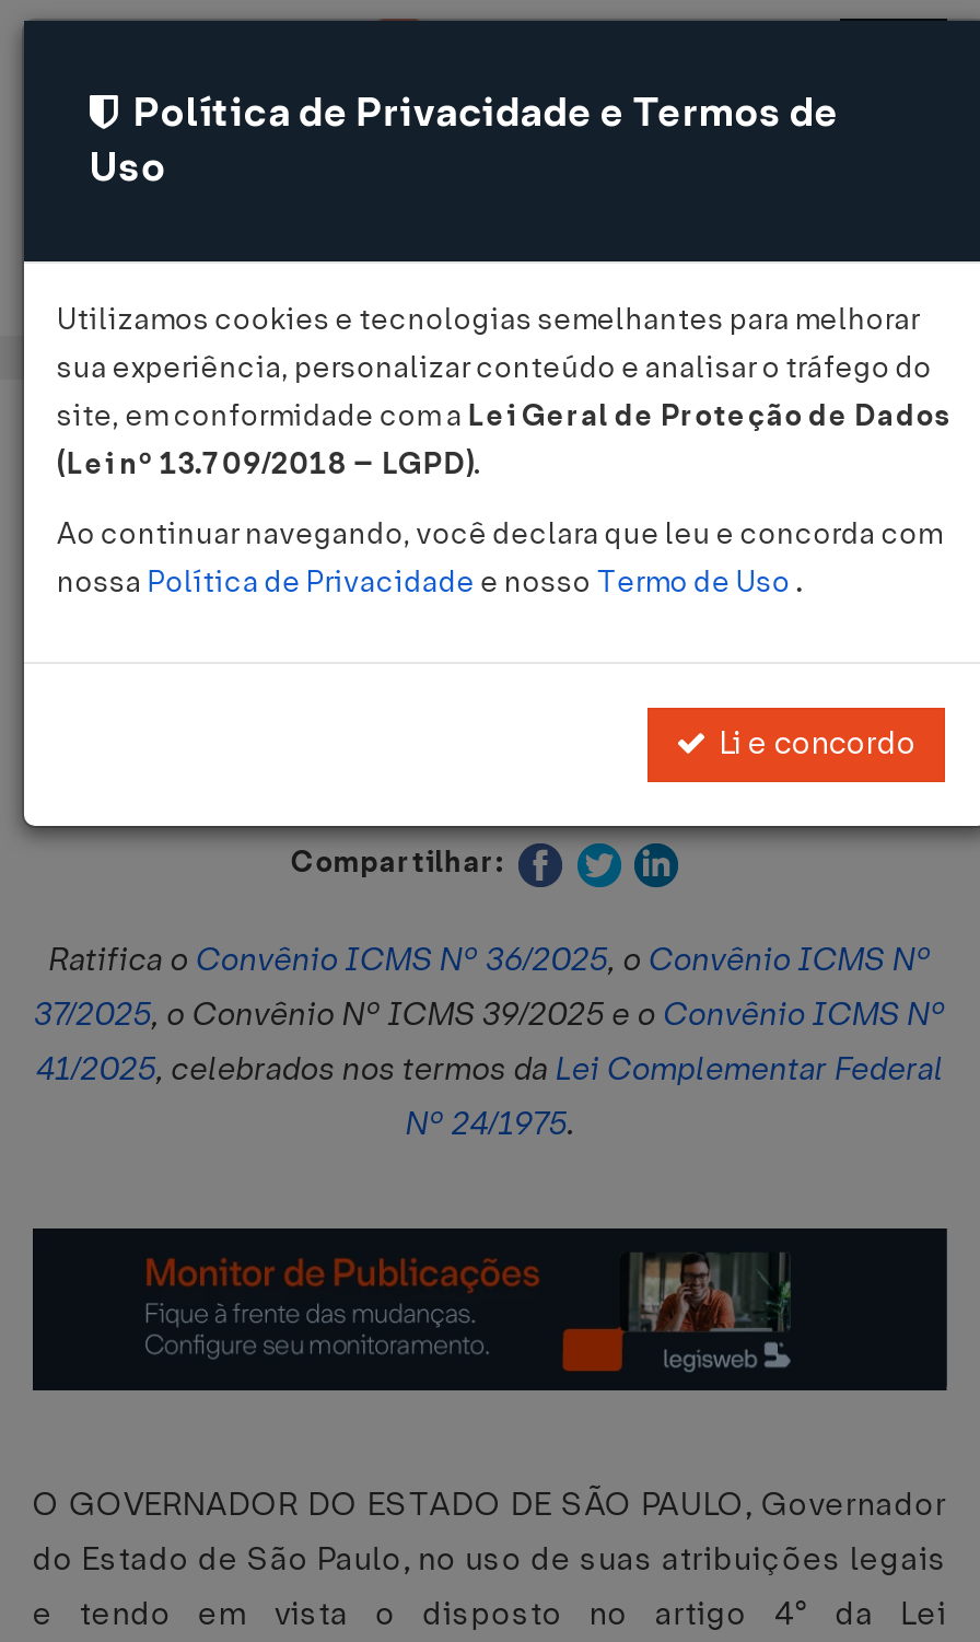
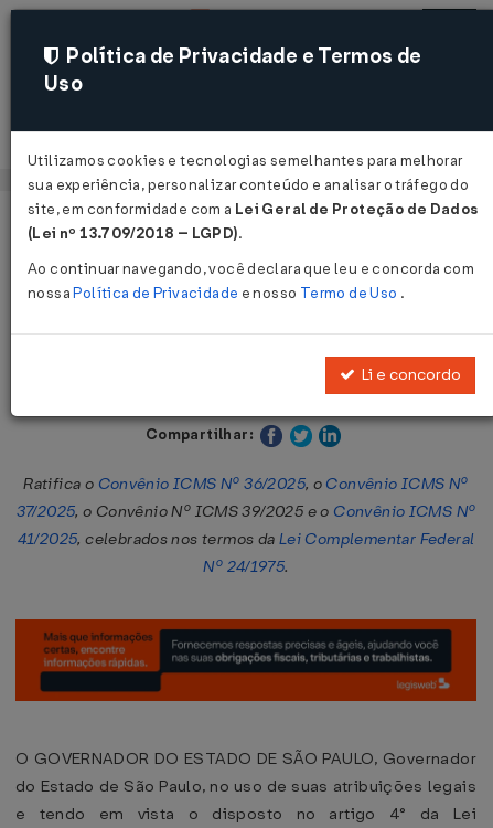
- [image]
+ [image]
